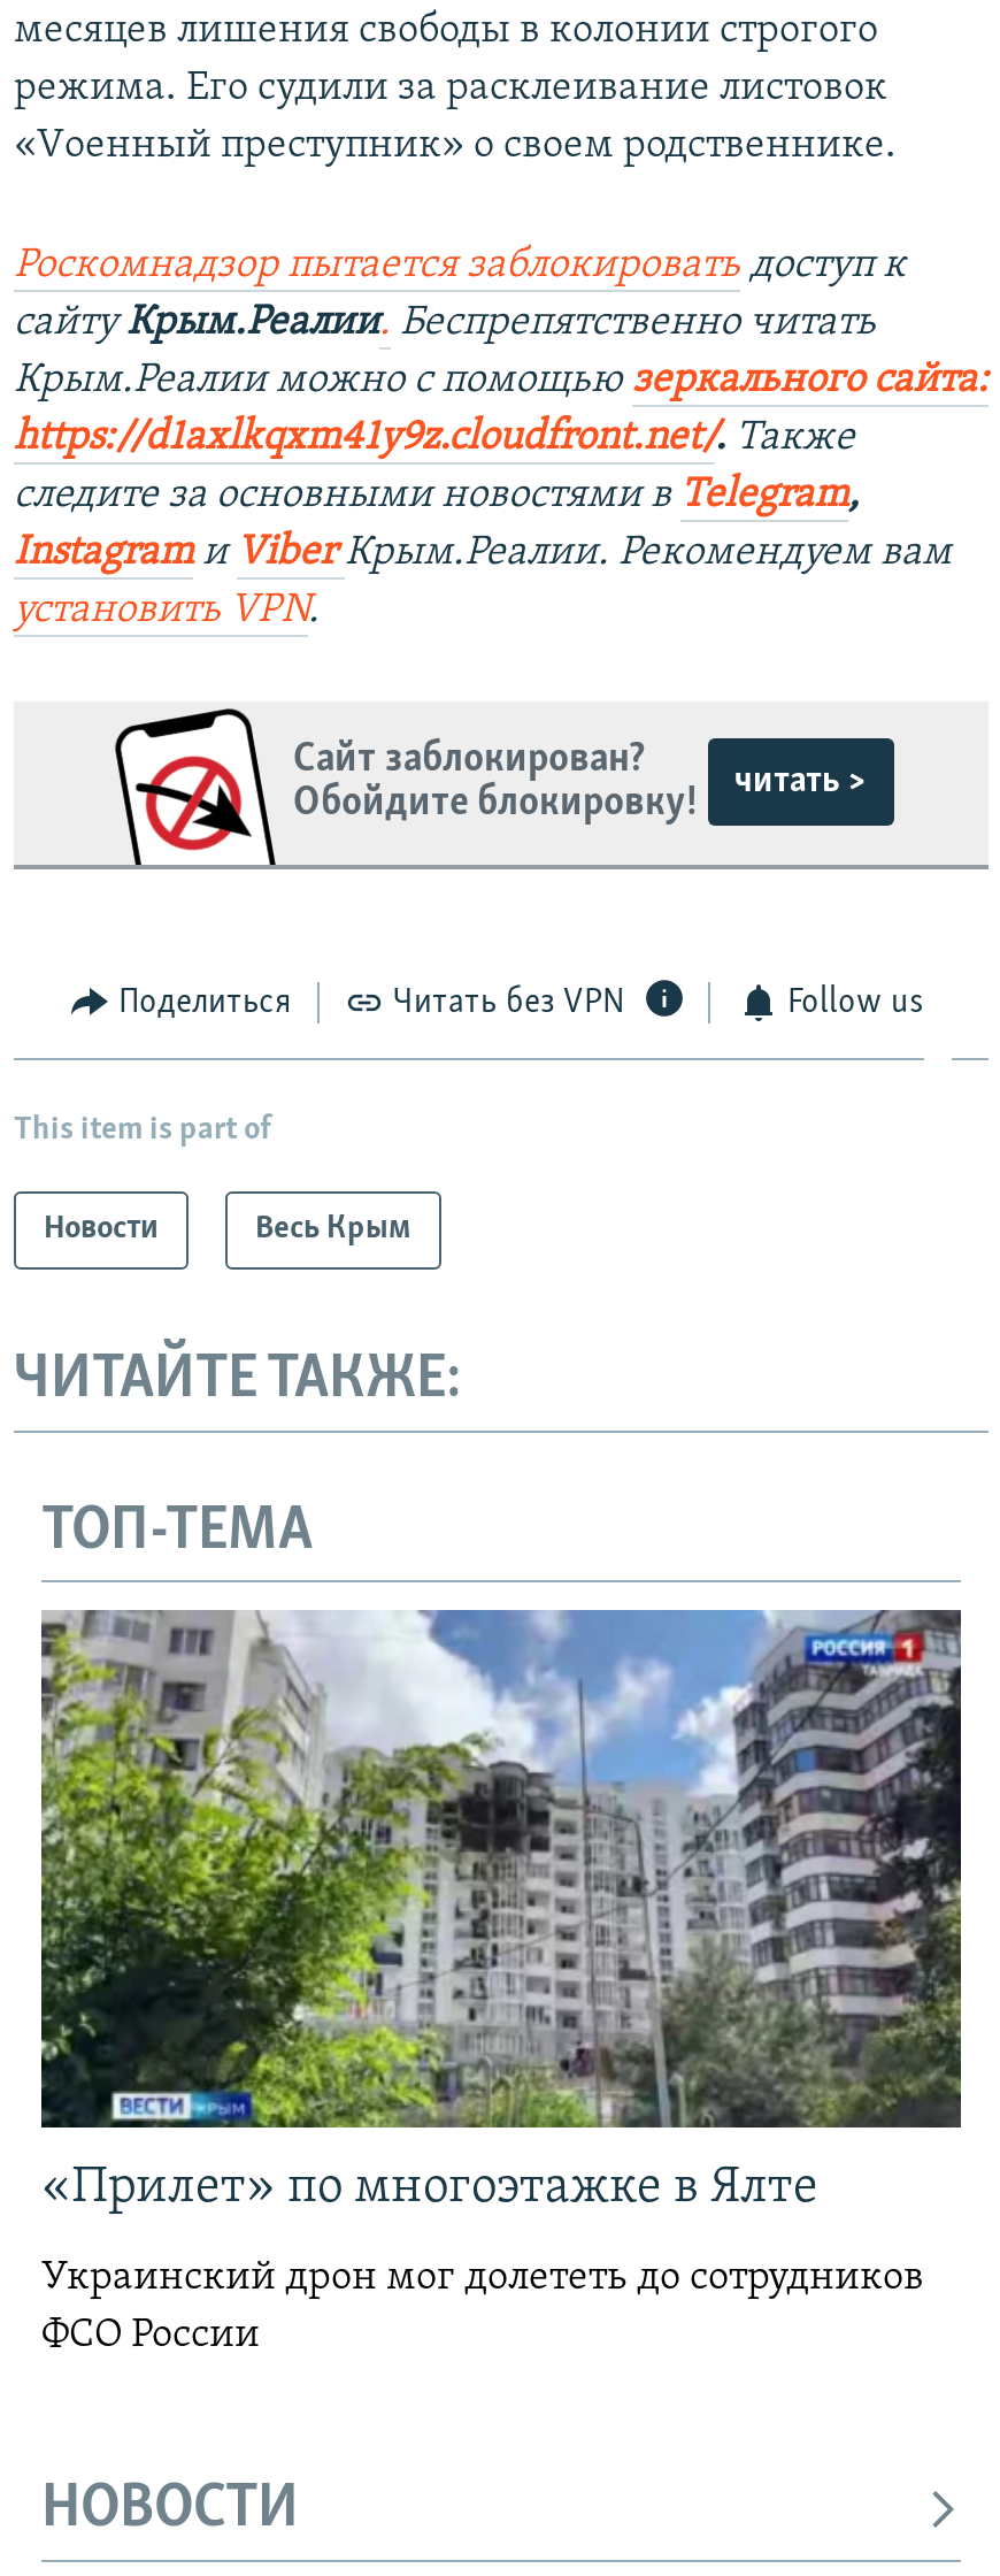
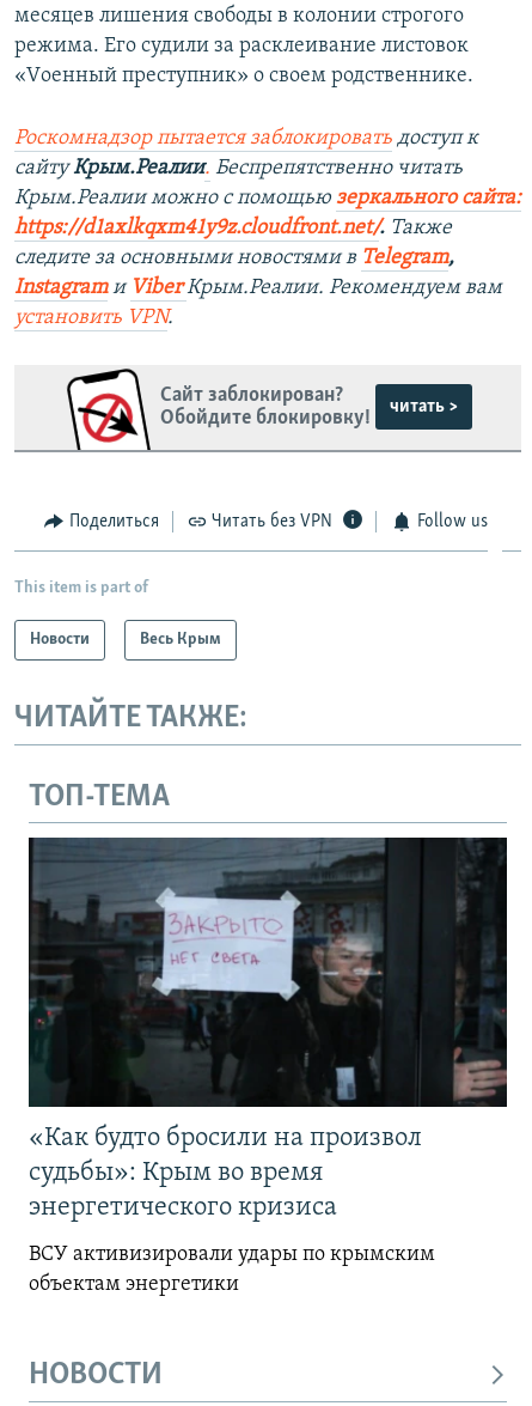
- [image]
- «Прилет» по многоэтажке в Ялте
+ [image]
+ «Как будто бросили на произвол
+ судьбы»: Крым во время
+ энергетического кризиса

- Украинский дрон мог долететь до сотрудников
- ФСО России
+ ВСУ активизировали удары по крымским
+ объектам энергетики
